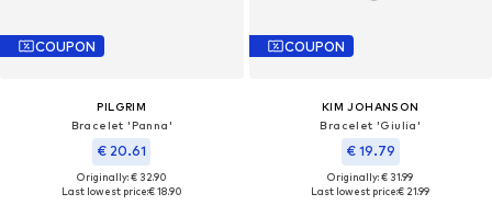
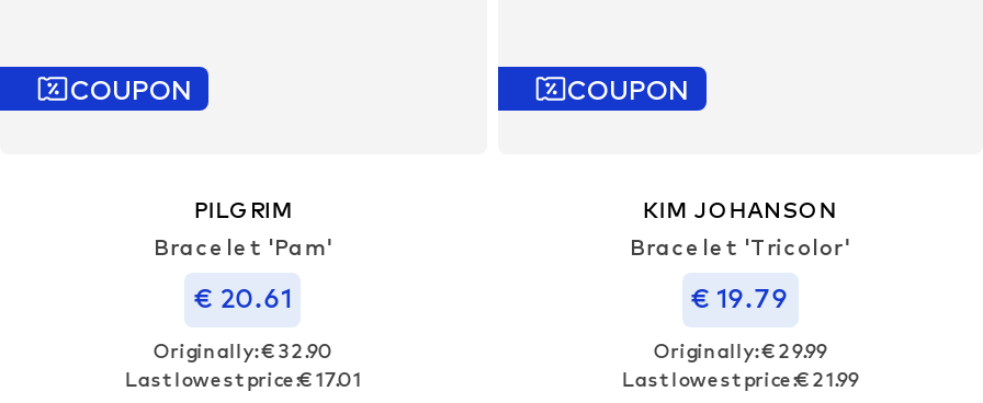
- Bracelet 'Panna'
+ Bracelet 'Pam'

- Bracelet 'Giulia'
+ Bracelet 'Tricolor'

- Originally: € 31.99
+ Originally: € 29.99

- Last lowest price:€ 18.90
+ Last lowest price:€ 17.01
